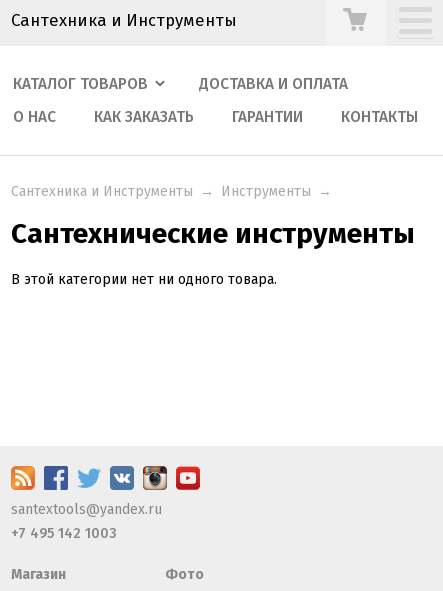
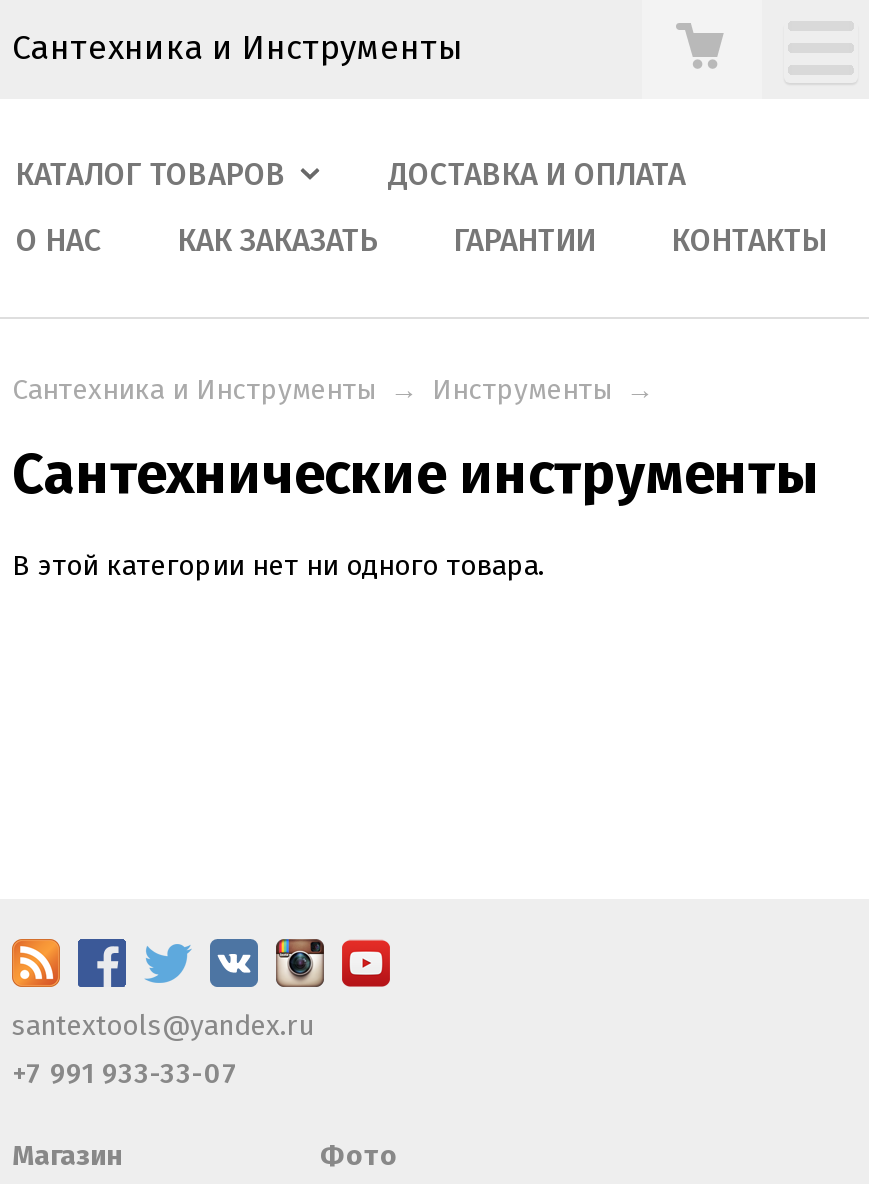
- +7 495 142 1003
+ +7 991 933-33-07
